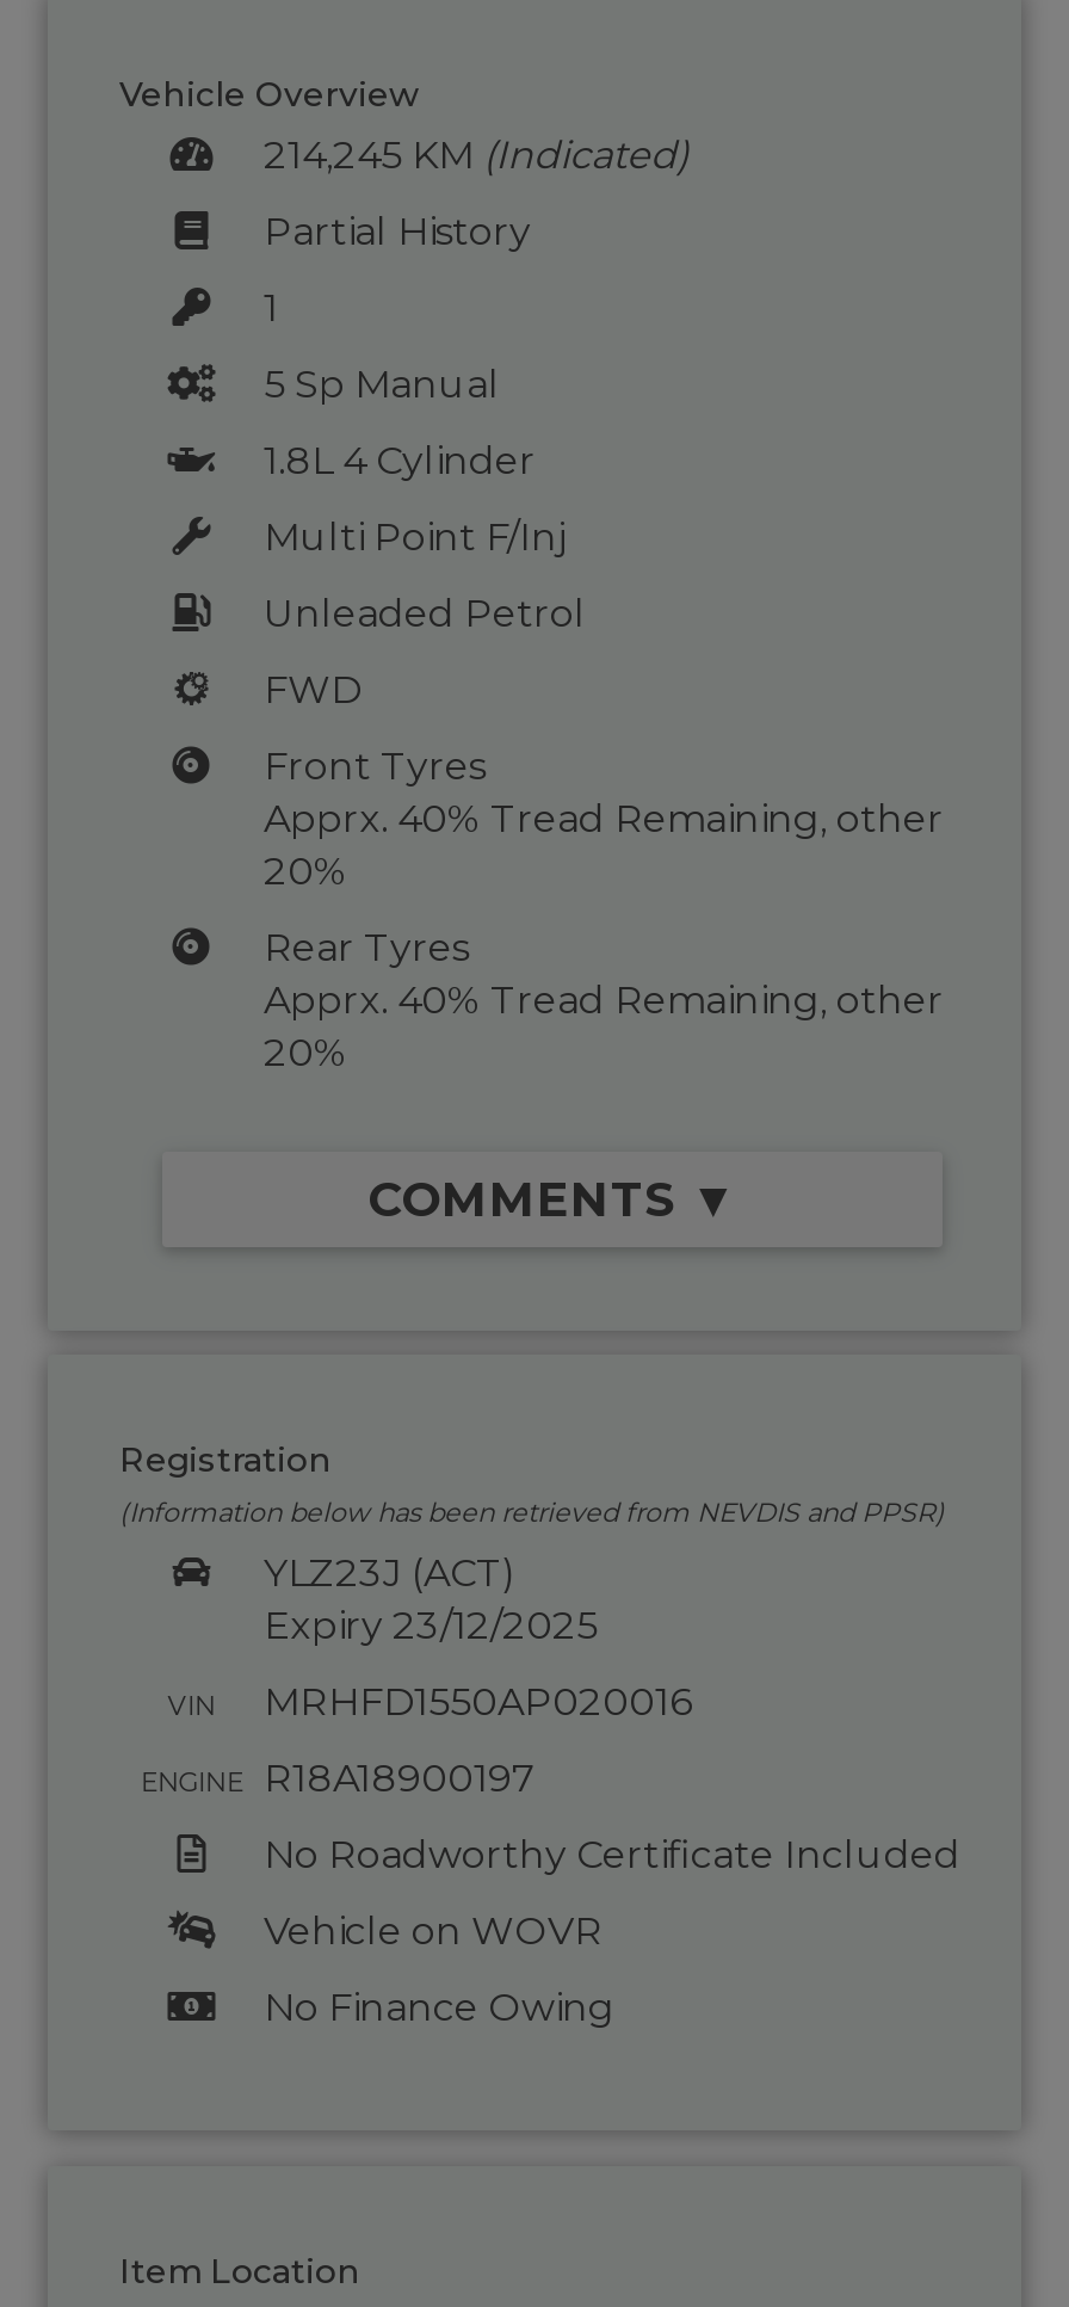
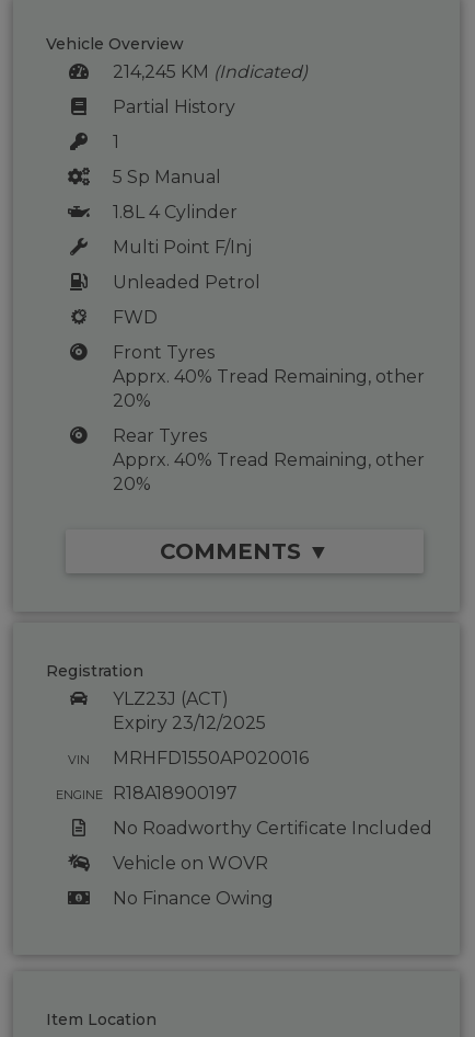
- (Information below has been retrieved from NEVDIS and PPSR)
